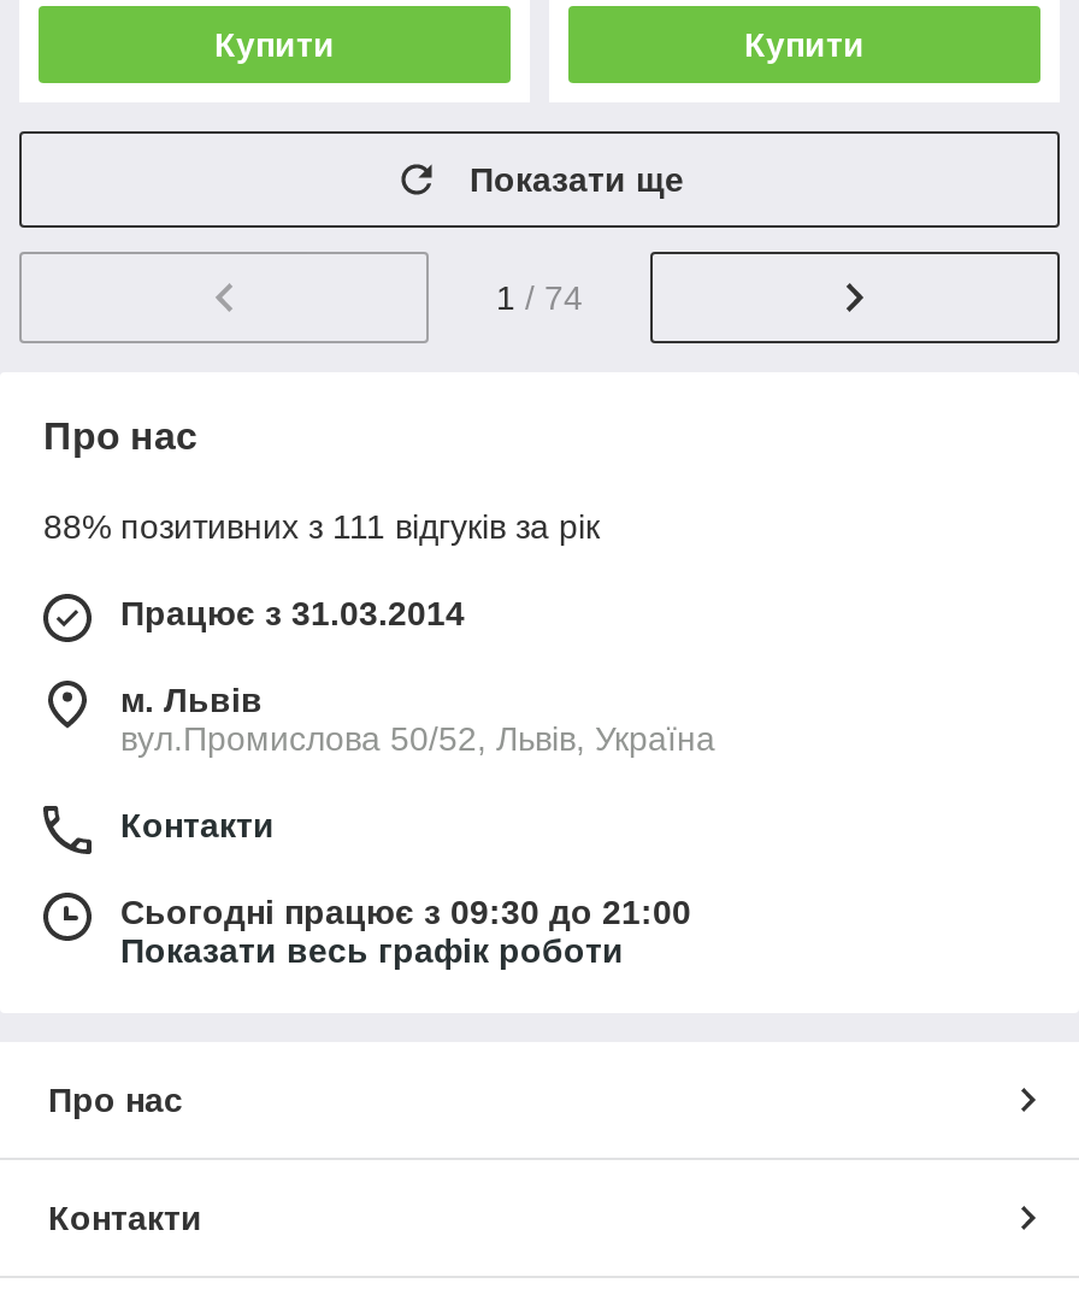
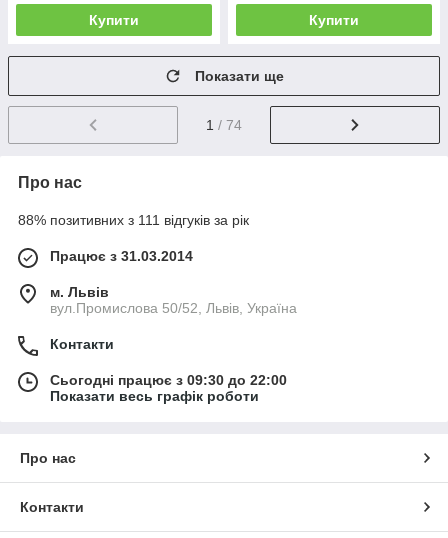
- Сьогодні працює з 09:30 до 21:00
+ Сьогодні працює з 09:30 до 22:00
